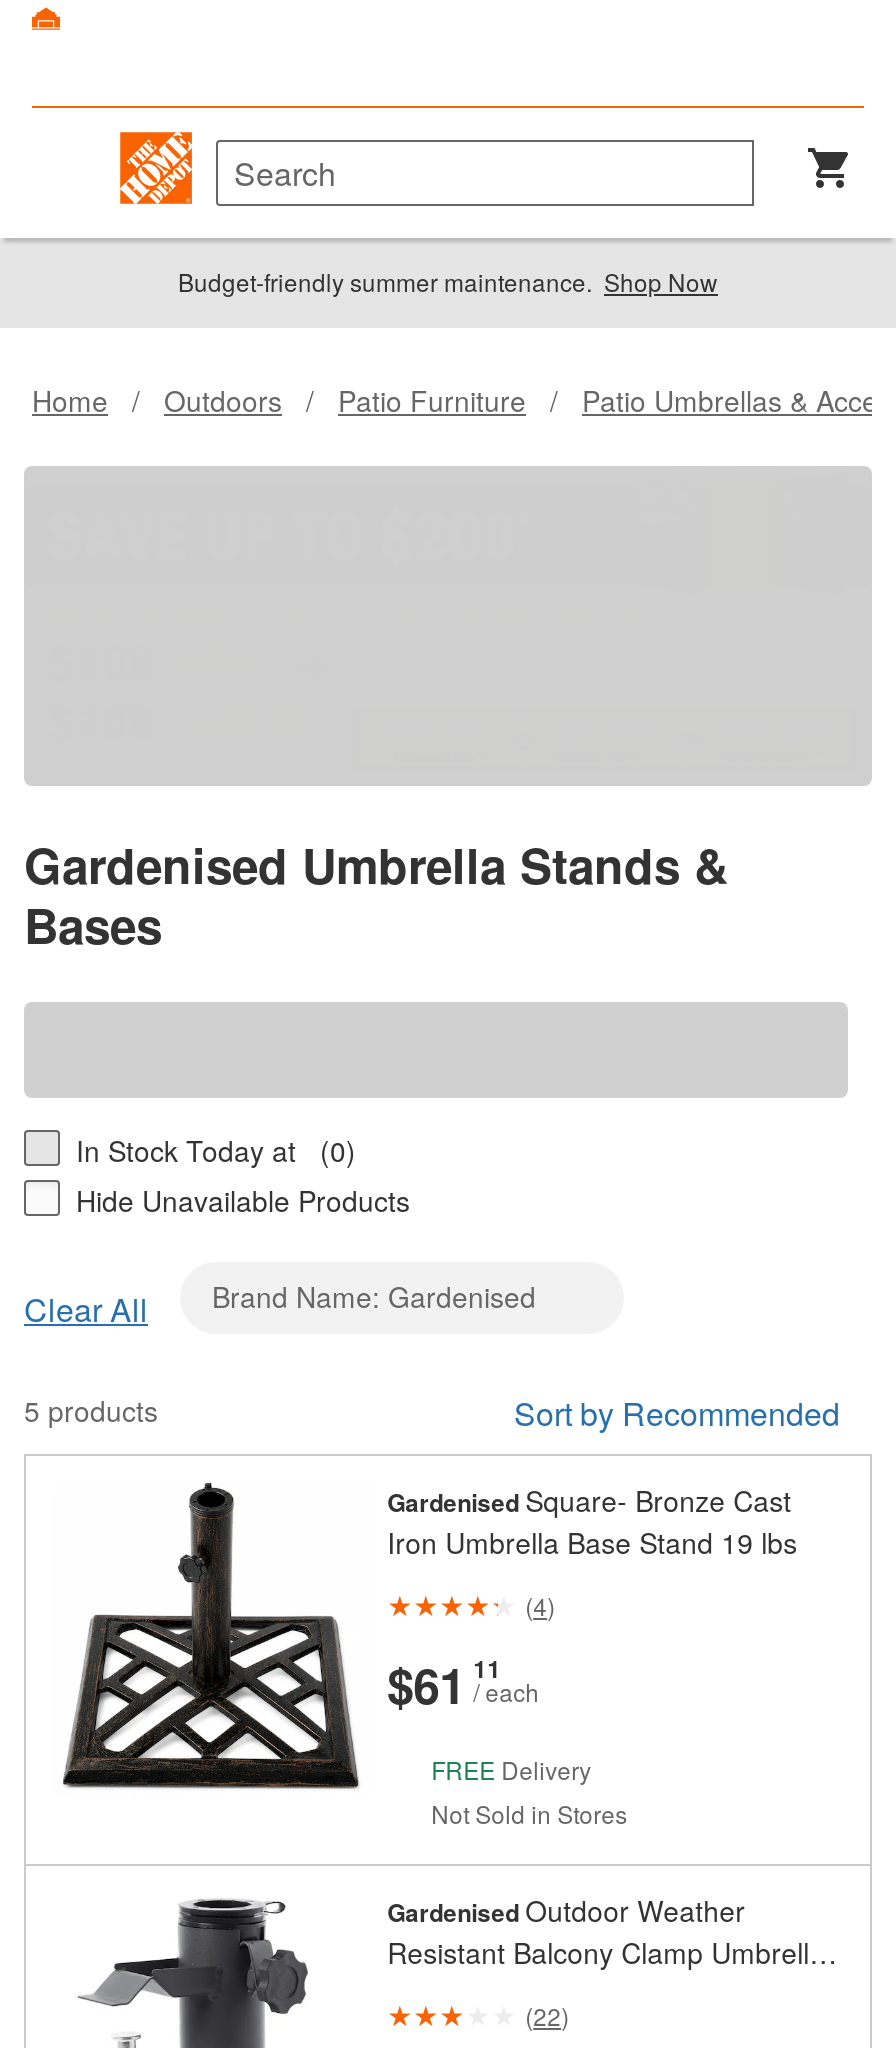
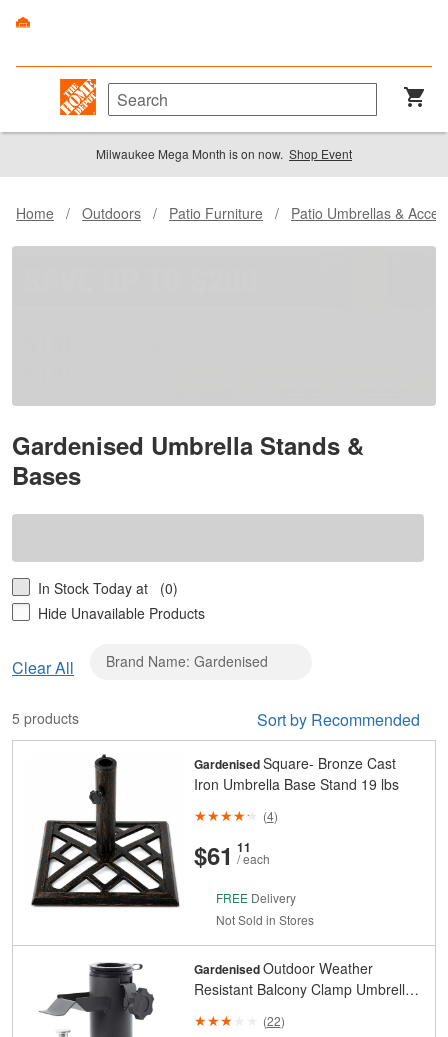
- Budget-friendly summer maintenance. Shop Now
+ Milwaukee Mega Month is on now. Shop Event
